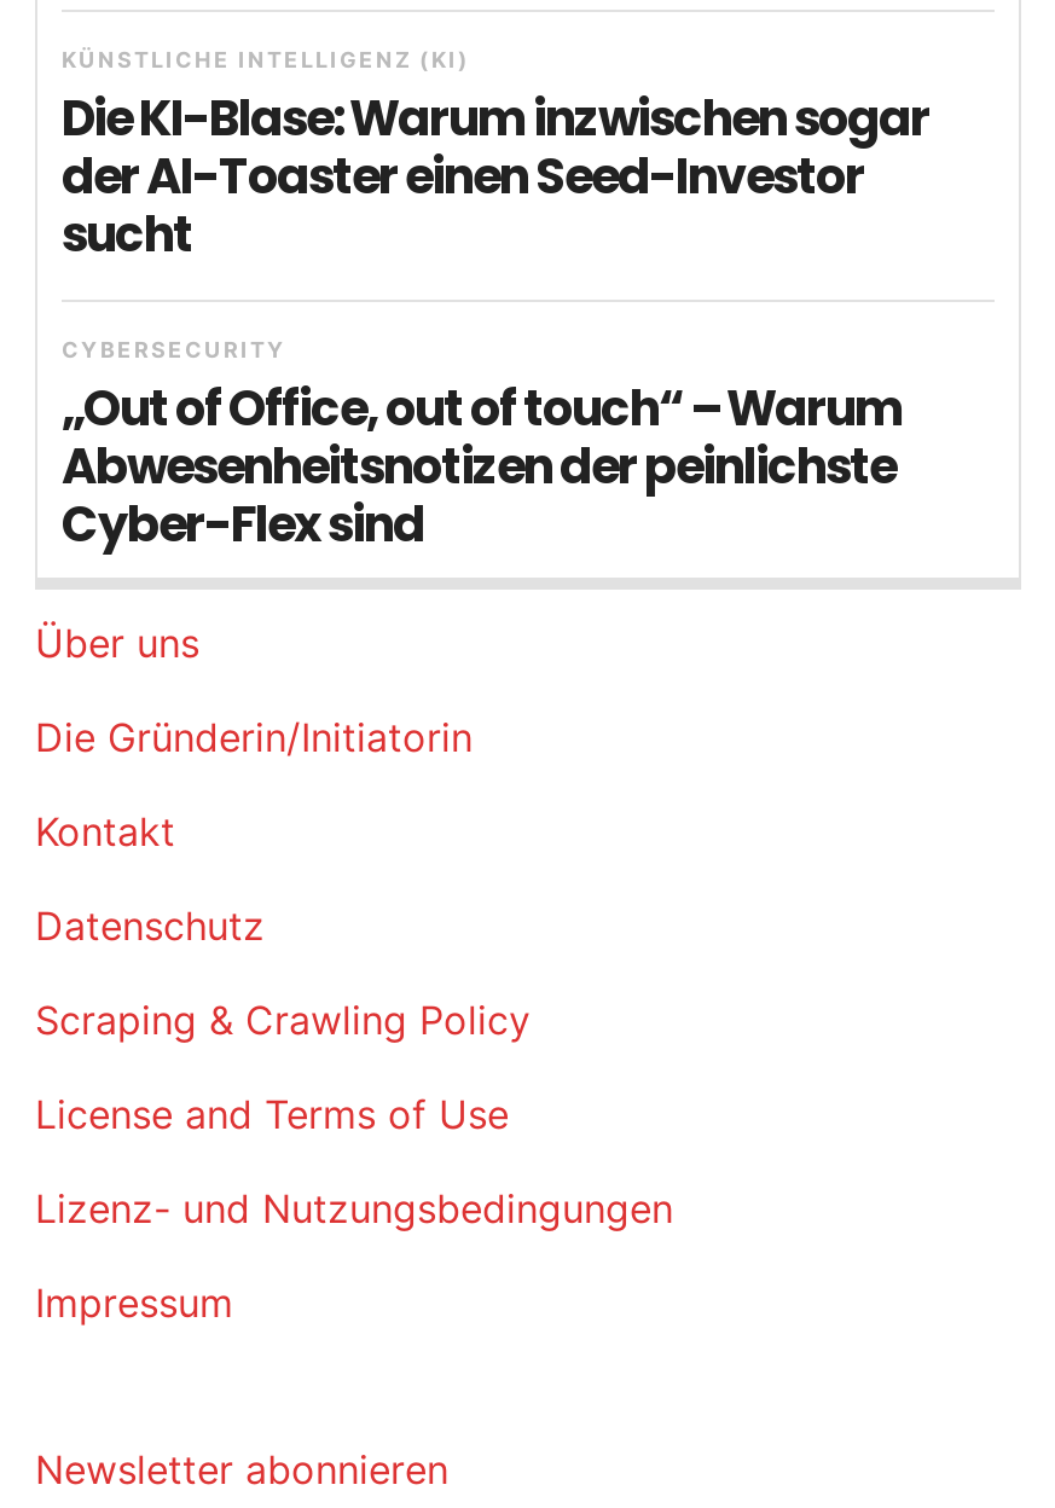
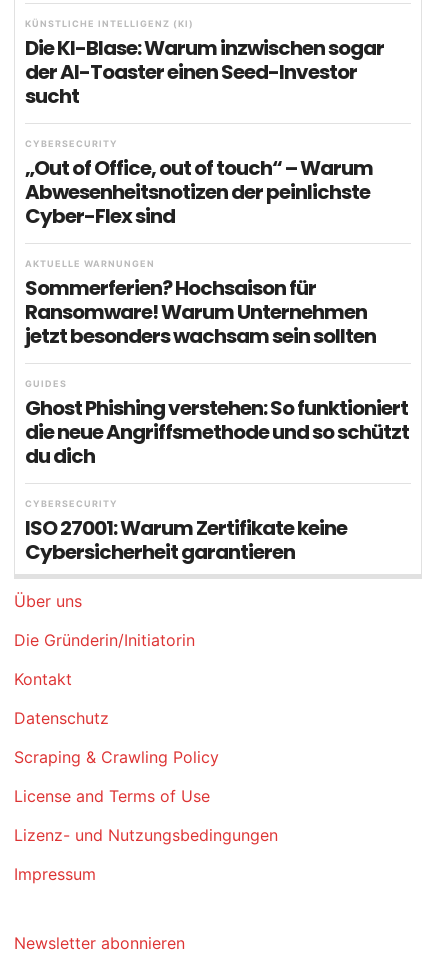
+ AKTUELLE WARNUNGEN
+ Sommerferien? Hochsaison für
+ Ransomware! Warum Unternehmen
+ jetzt besonders wachsam sein sollten
+ GUIDES
+ Ghost Phishing verstehen: So funktioniert
+ die neue Angriffsmethode und so schützt
+ du dich
+ CYBERSECURITY
+ ISO 27001: Warum Zertifikate keine
+ Cybersicherheit garantieren
